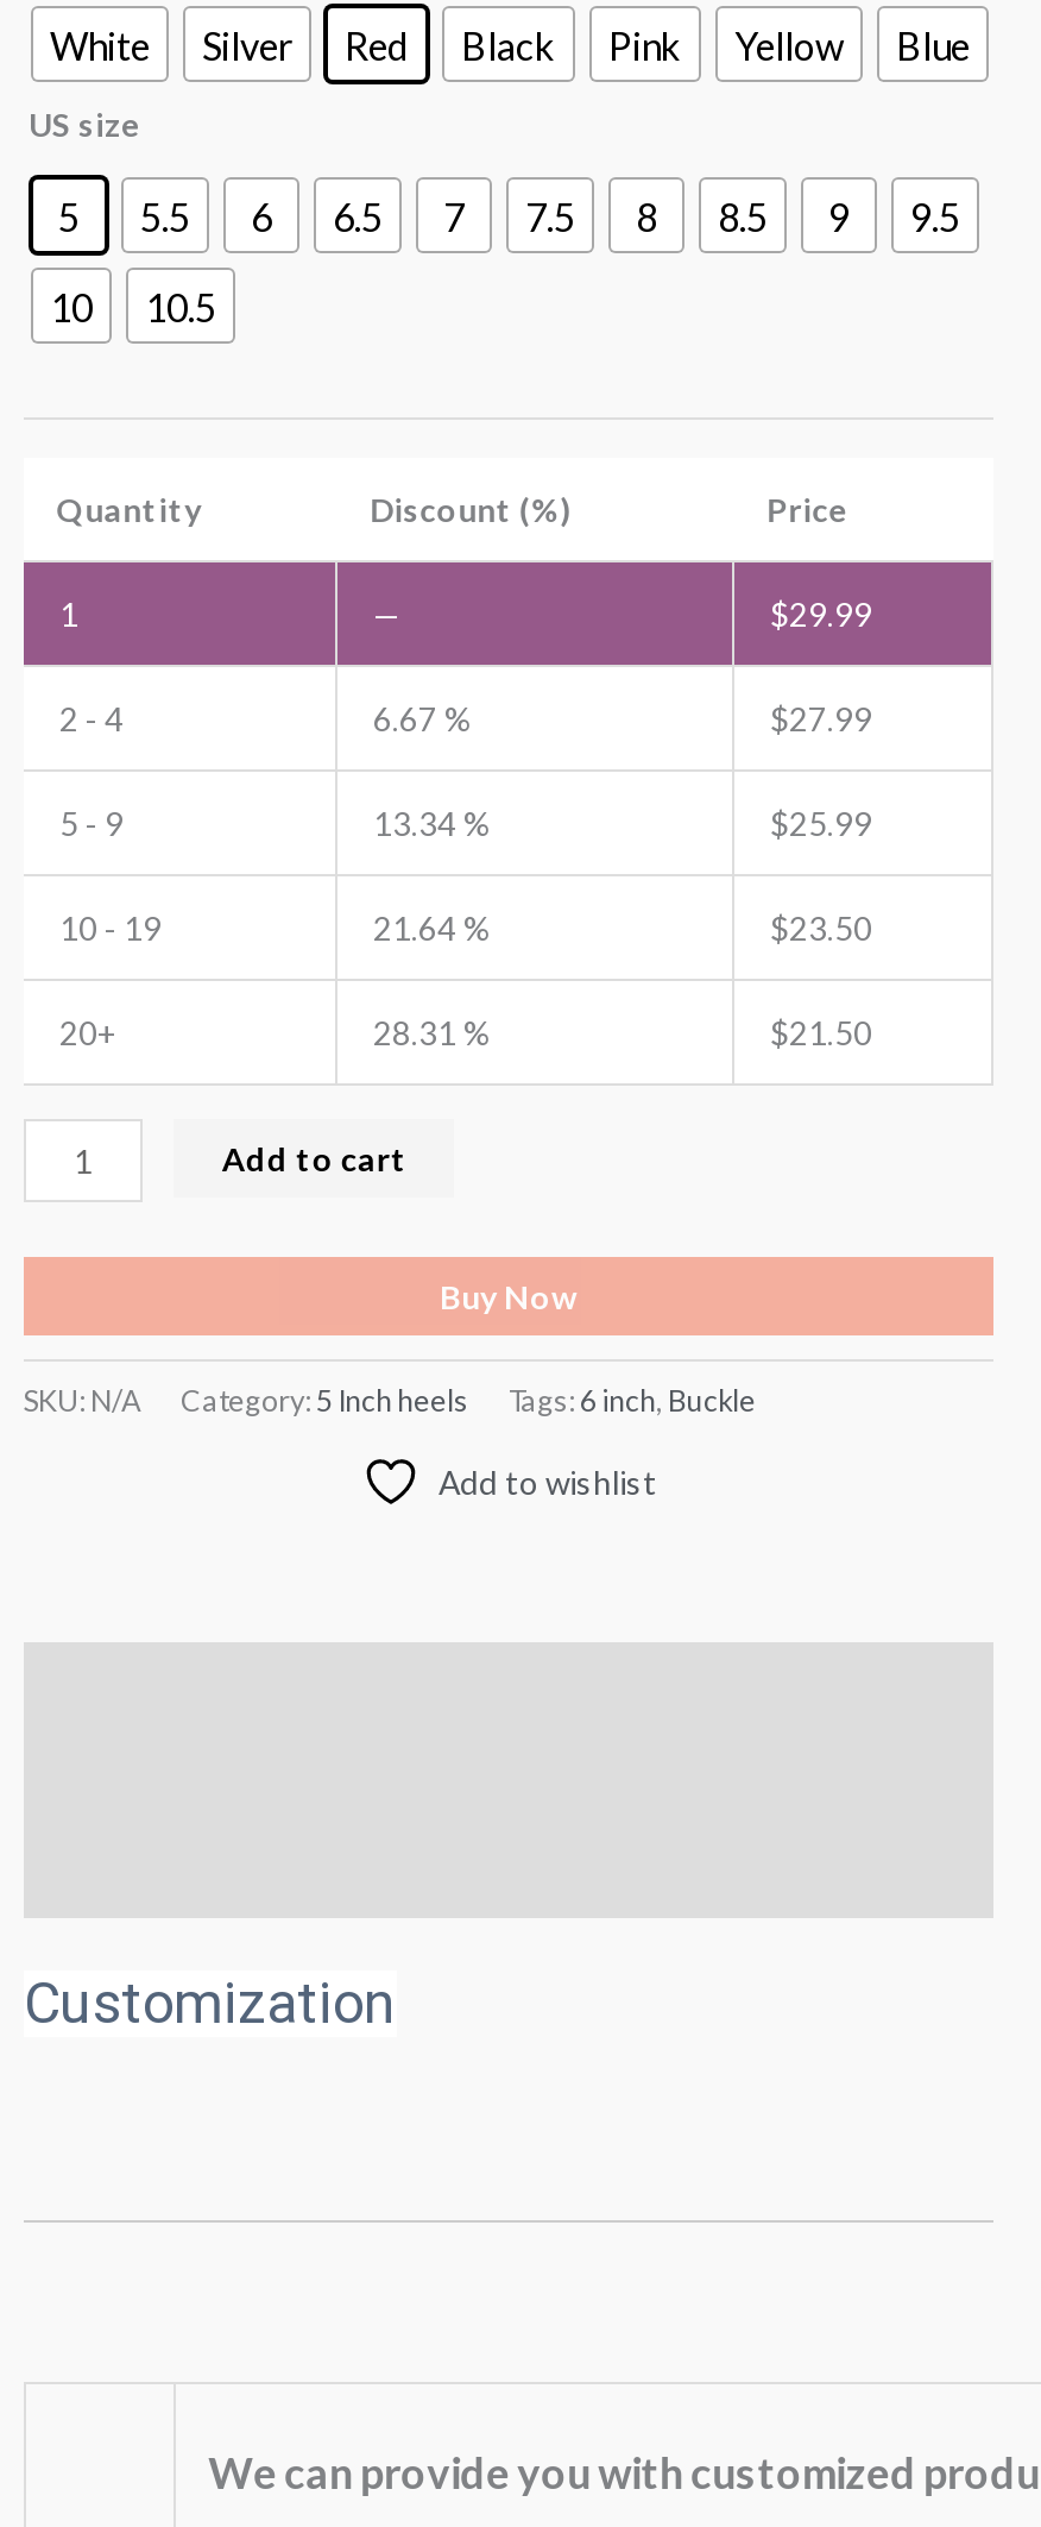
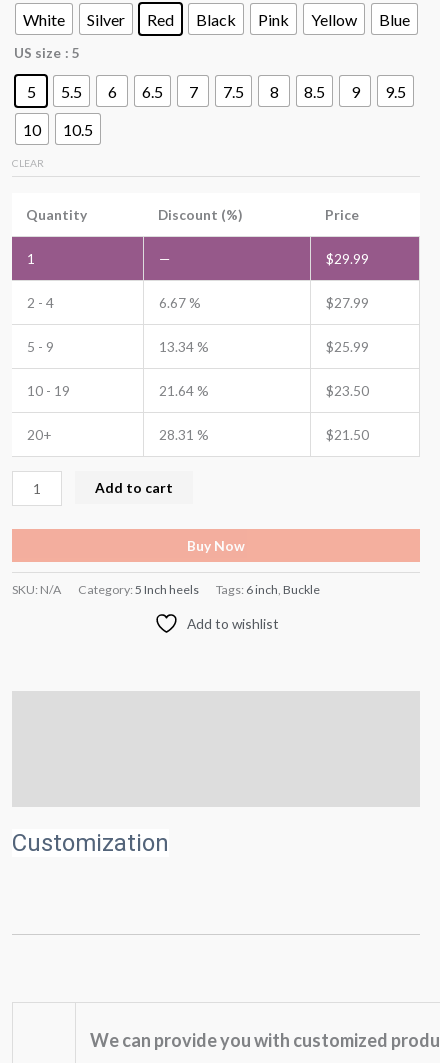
- US size
+ US size : 5

+ CLEAR
